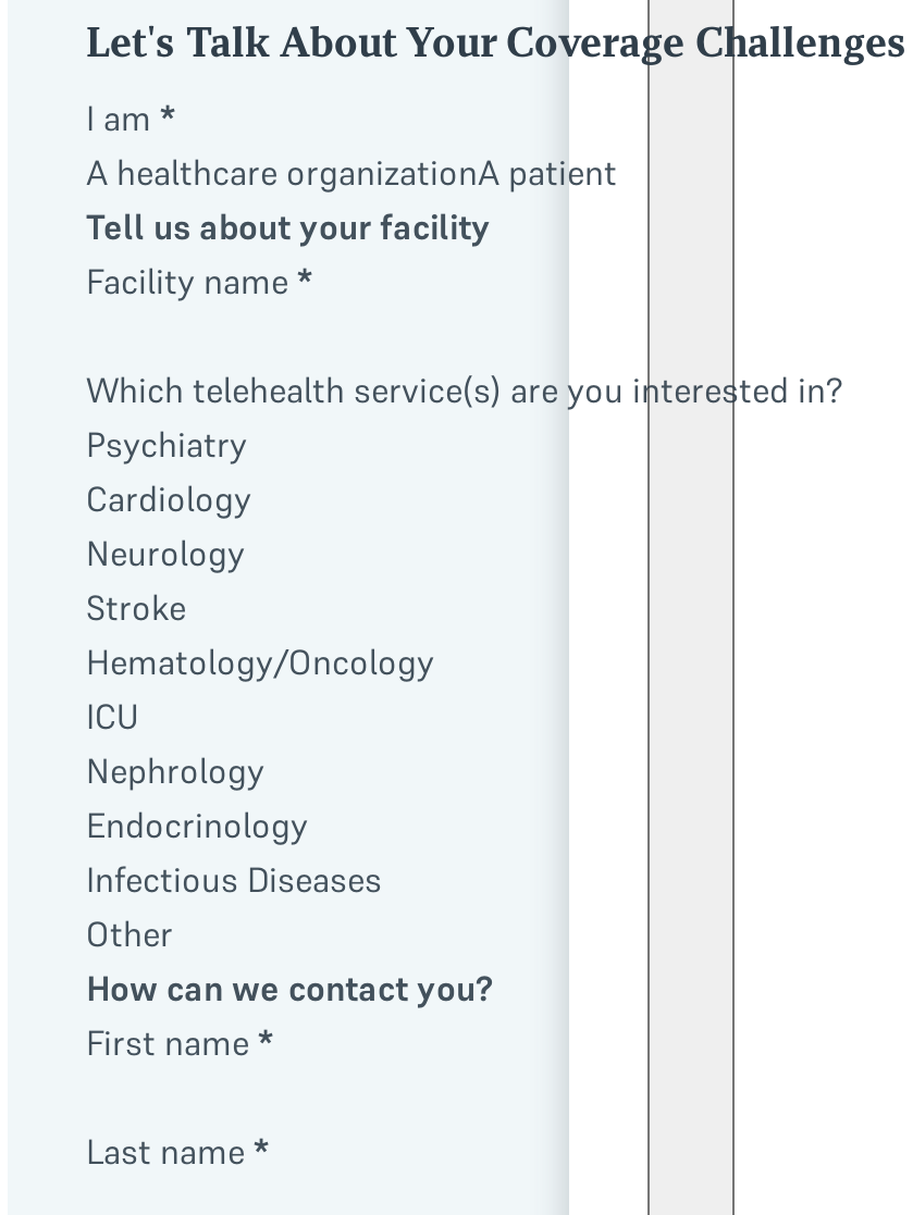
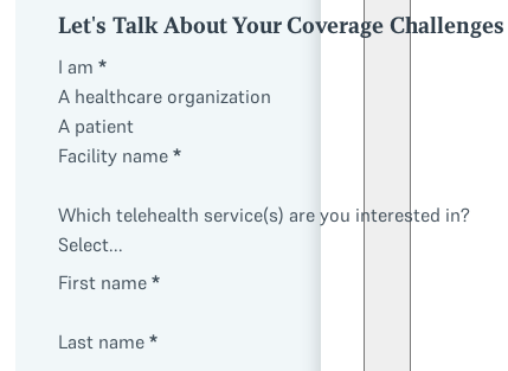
- A healthcare organizationA patient
- Tell us about your facility
+ A healthcare organization
+ A patient

- Psychiatry
- Cardiology
- Neurology
- Stroke
- Hematology/Oncology
- ICU
- Nephrology
- Endocrinology
- Infectious Diseases
- Other
- How can we contact you?
